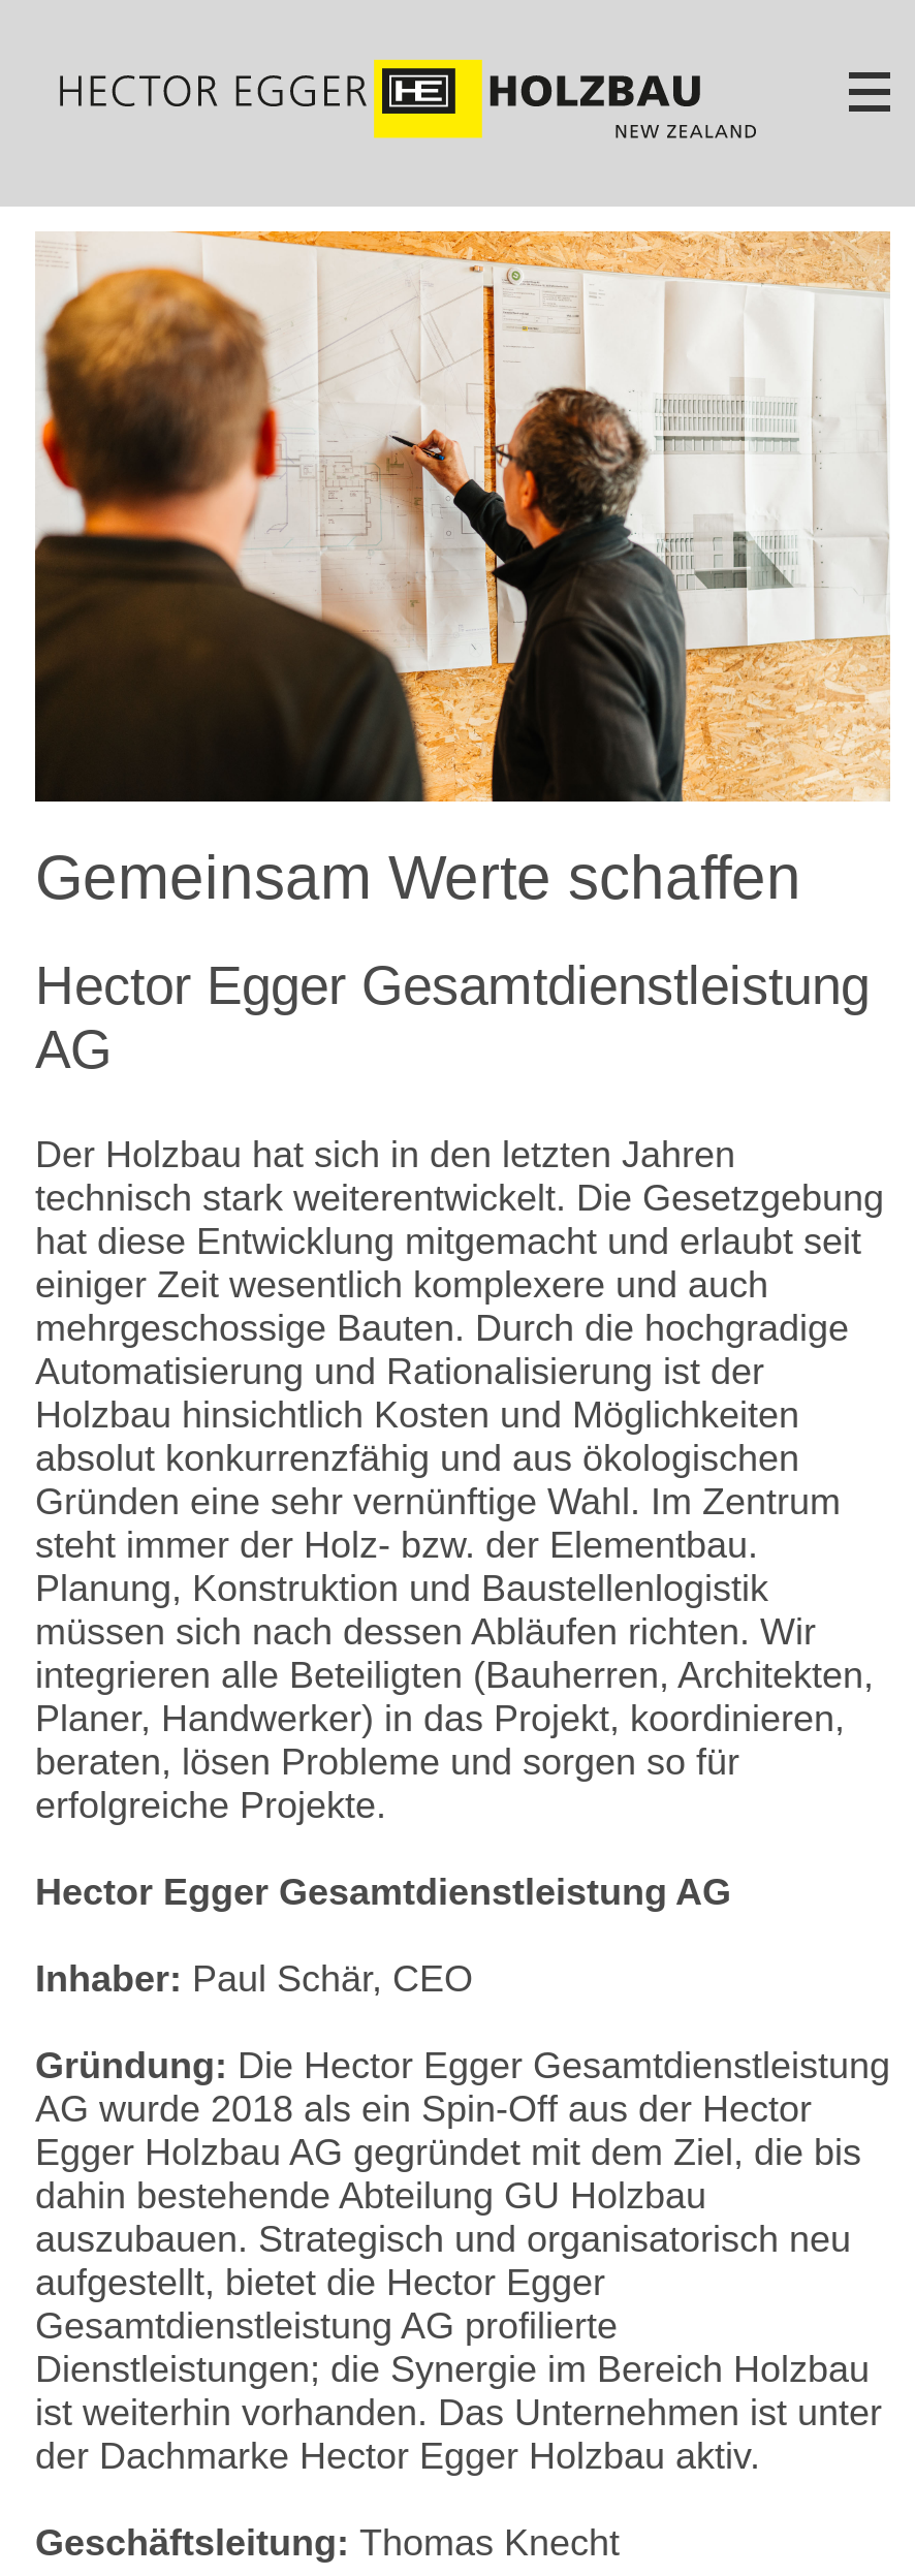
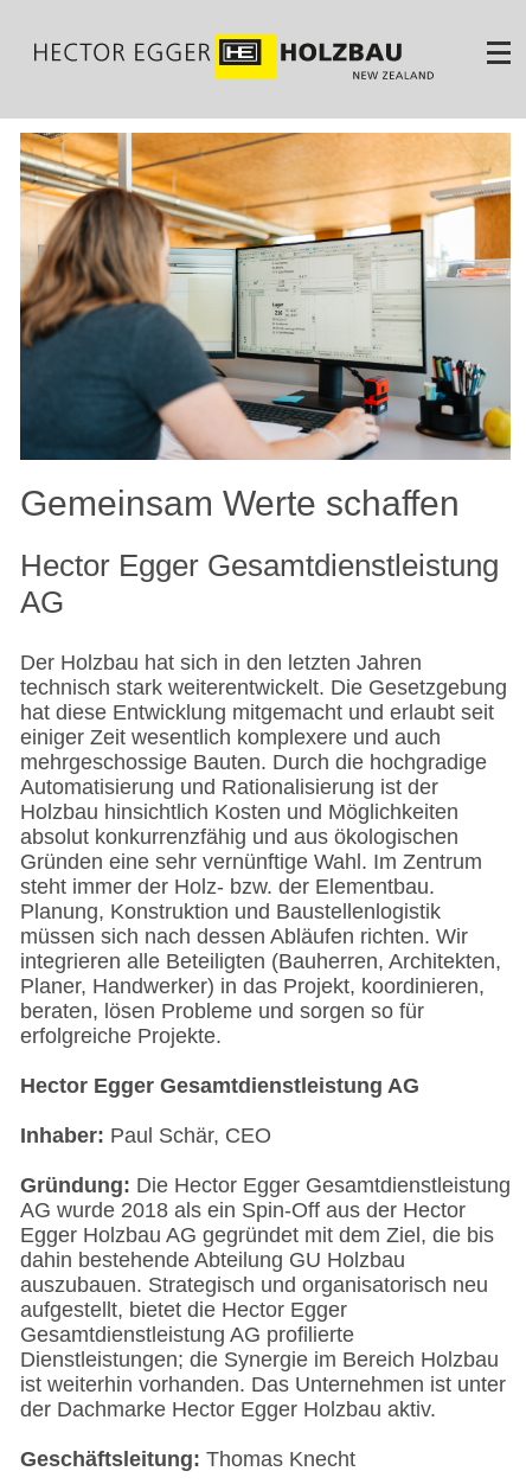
- [image]
+ [image]
